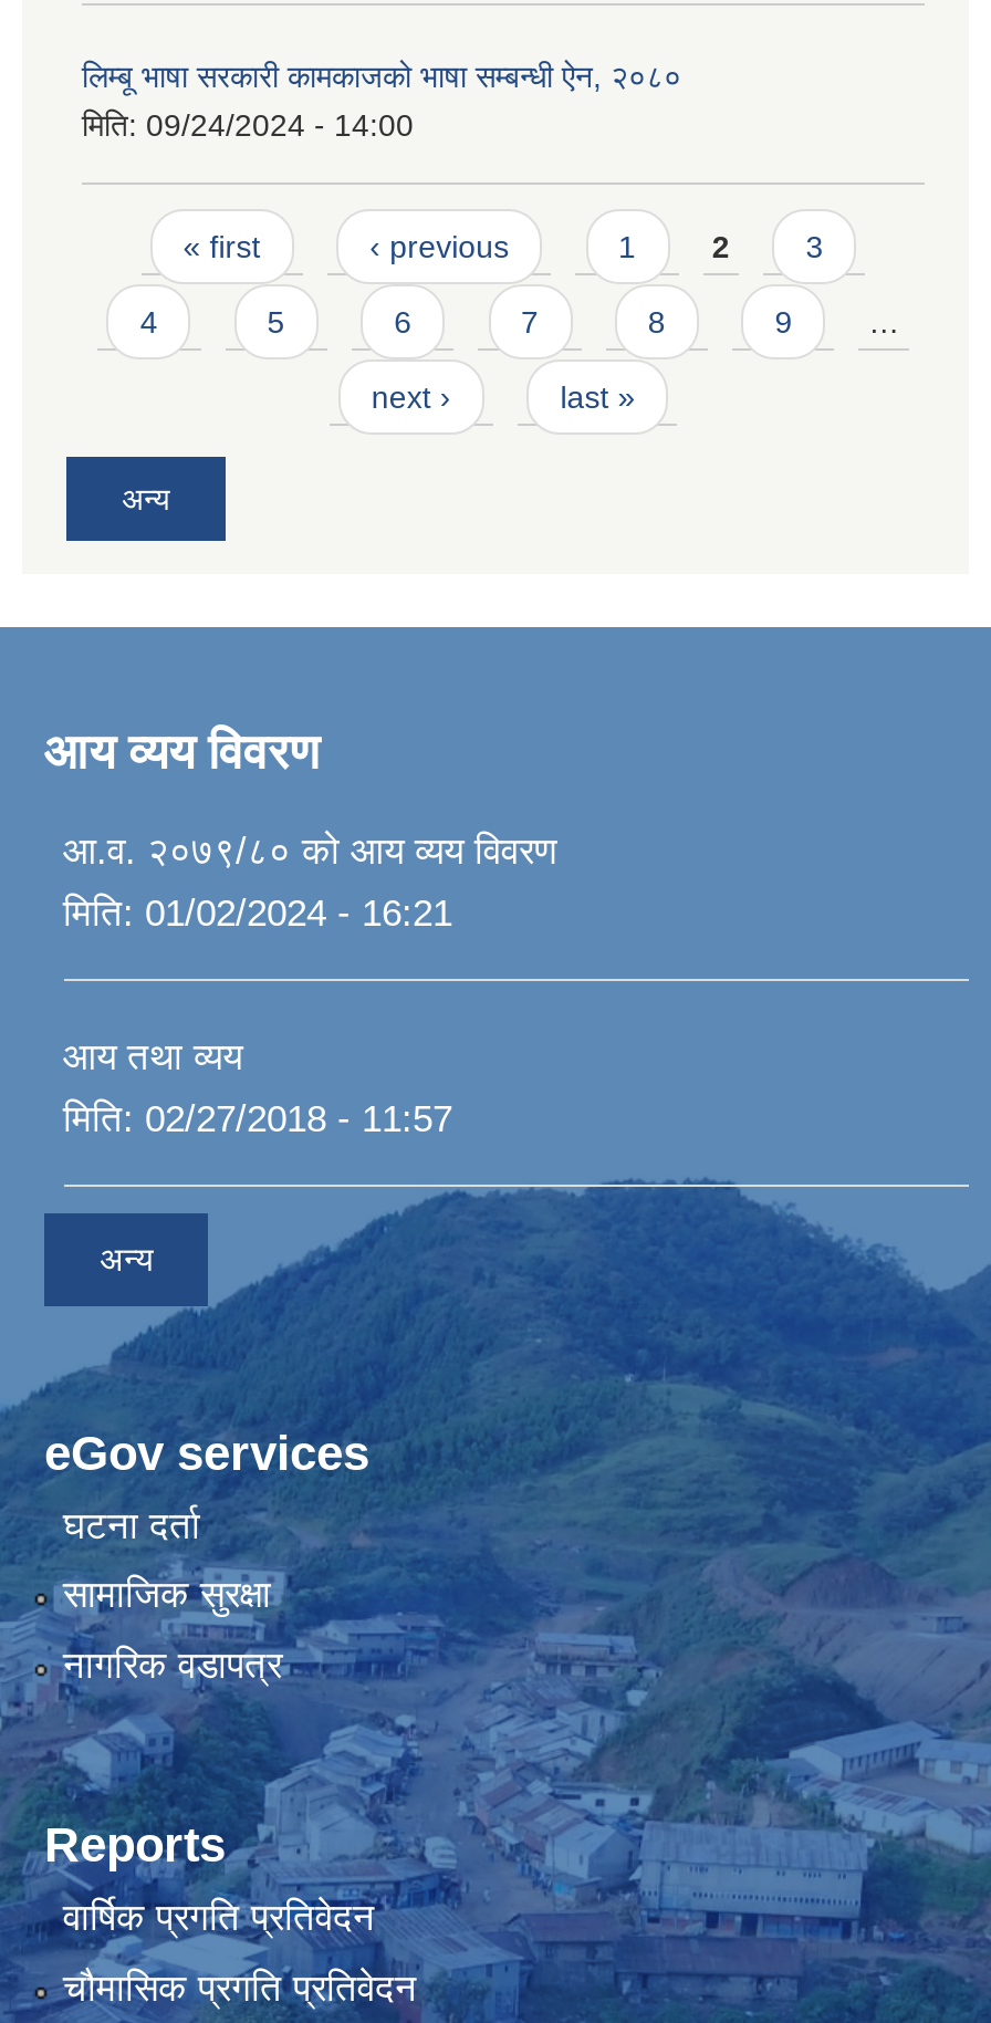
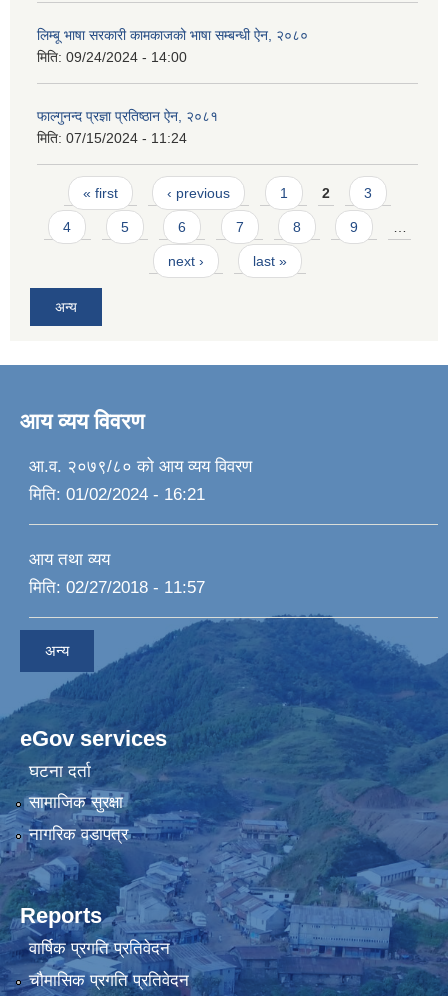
+ फाल्गुनन्द प्रज्ञा प्रतिष्ठान ऐन, २०८१
+ मिति: 07/15/2024 - 11:24
